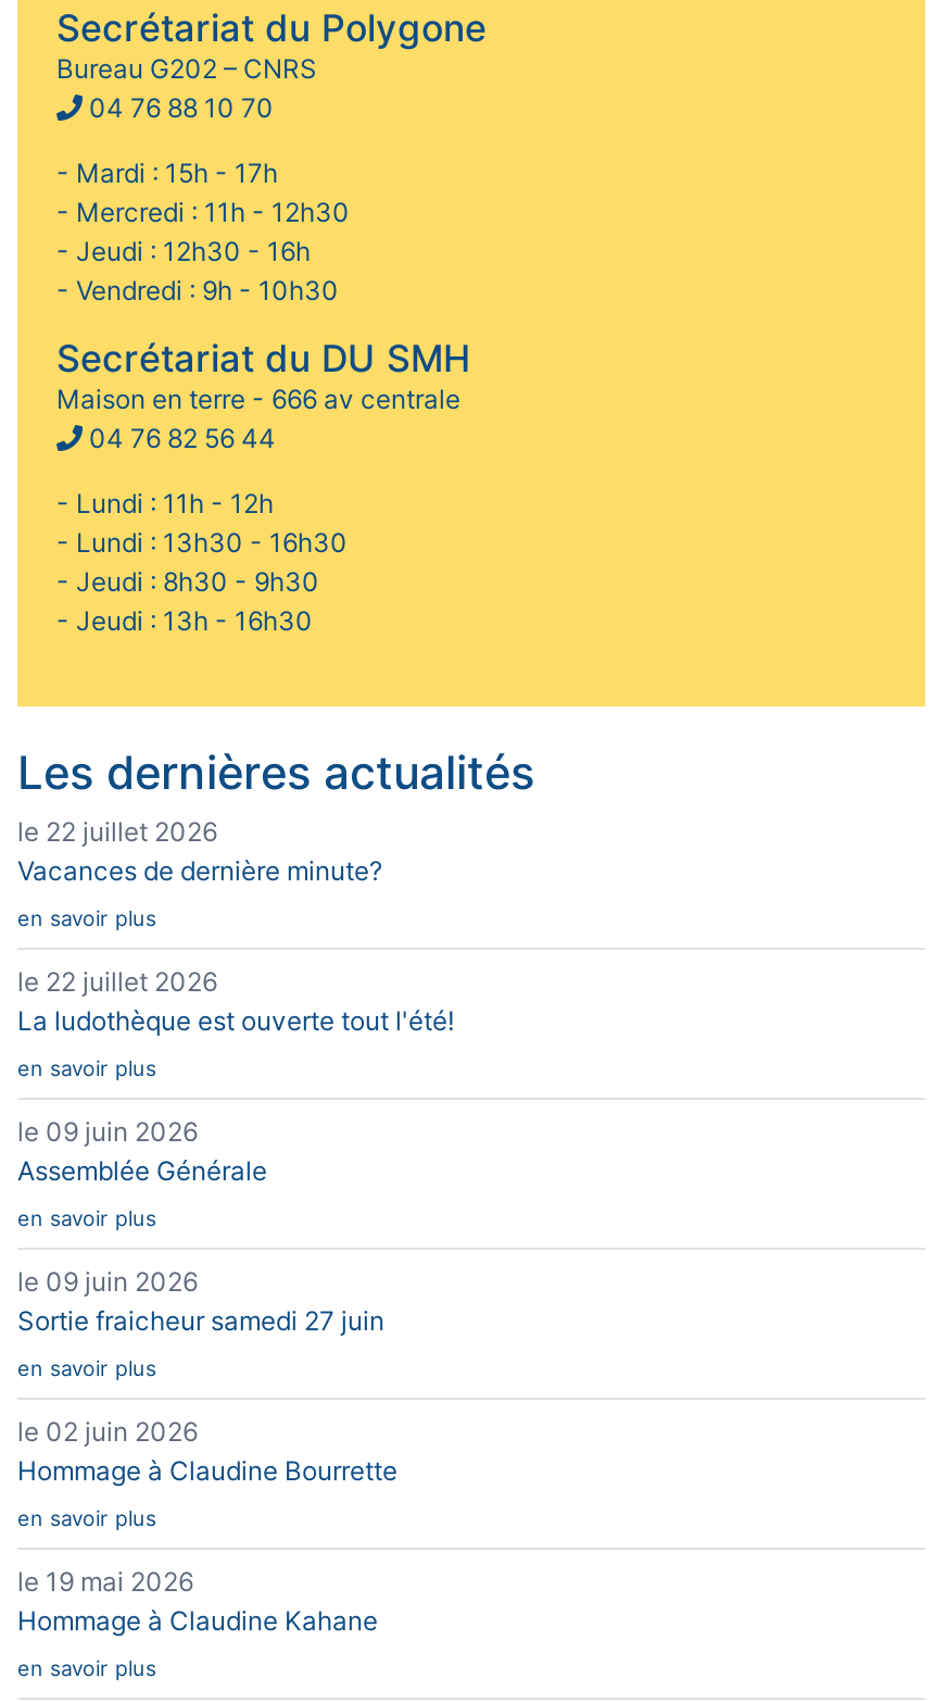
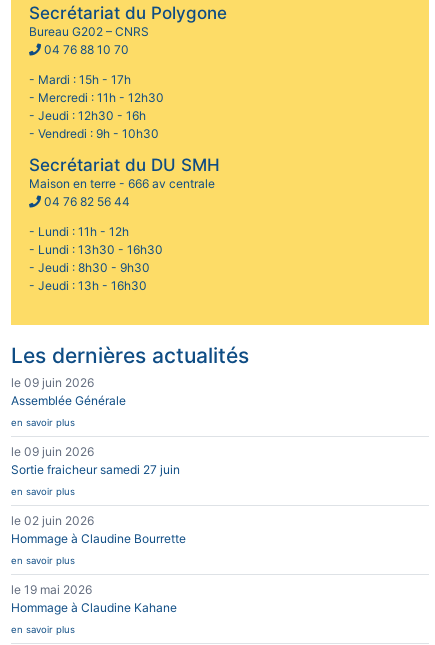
- le 22 juillet 2026
- Vacances de dernière minute?
- en savoir plus
- le 22 juillet 2026
- La ludothèque est ouverte tout l'été!
- en savoir plus
